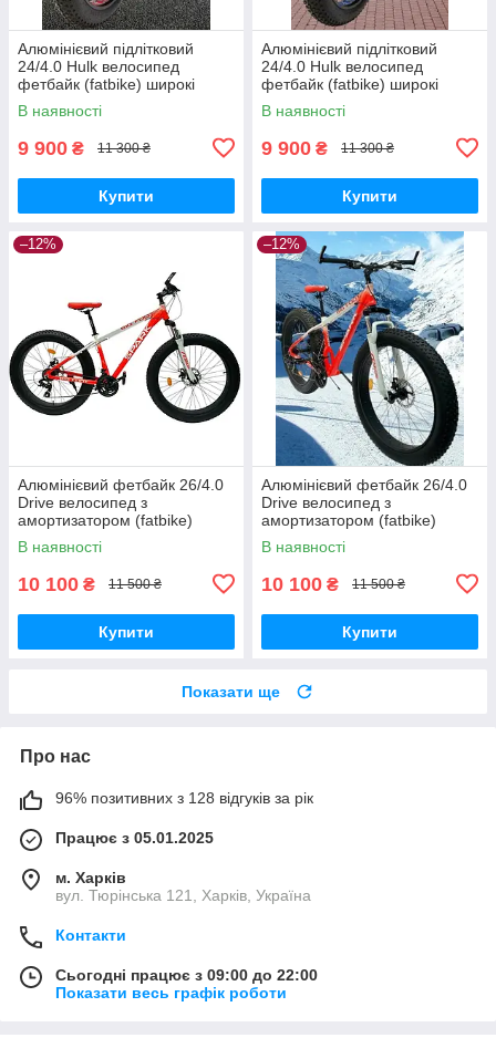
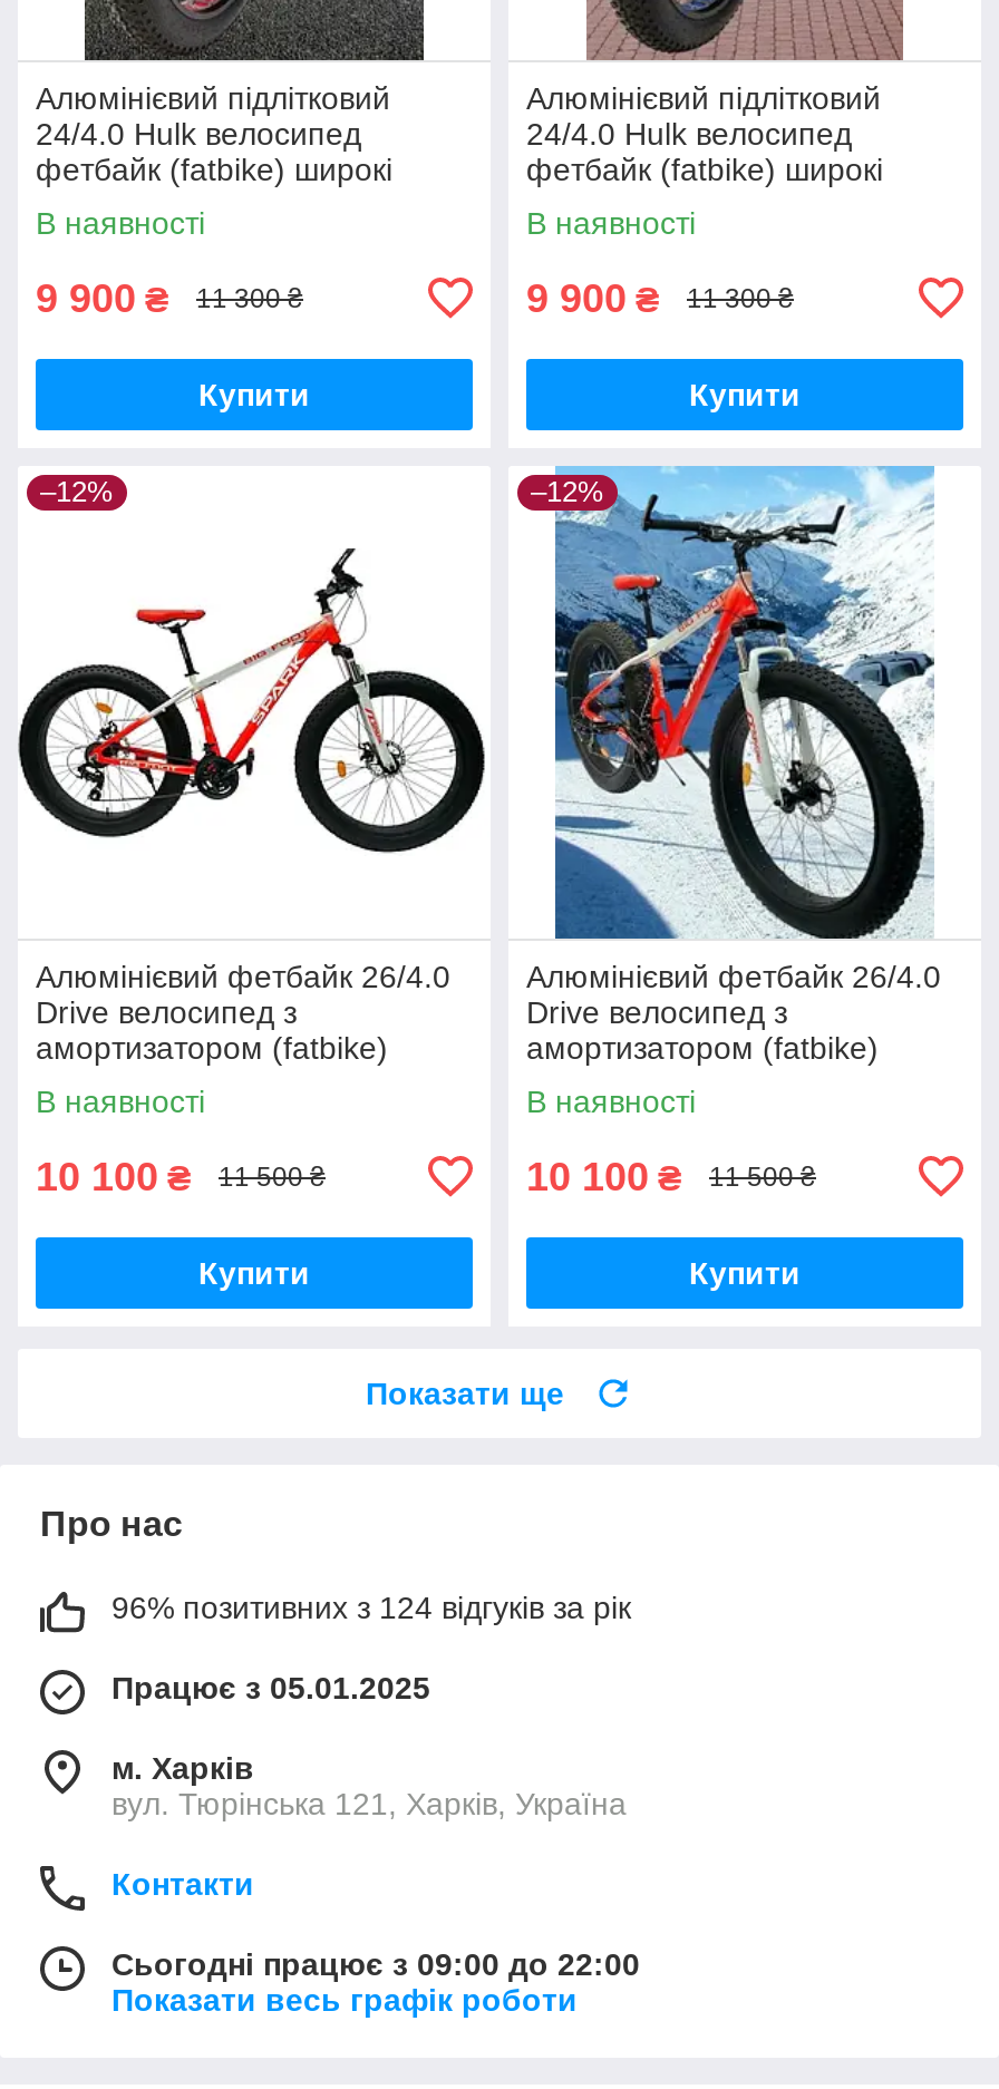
- 96% позитивних з 128 відгуків за рік
+ 96% позитивних з 124 відгуків за рік
